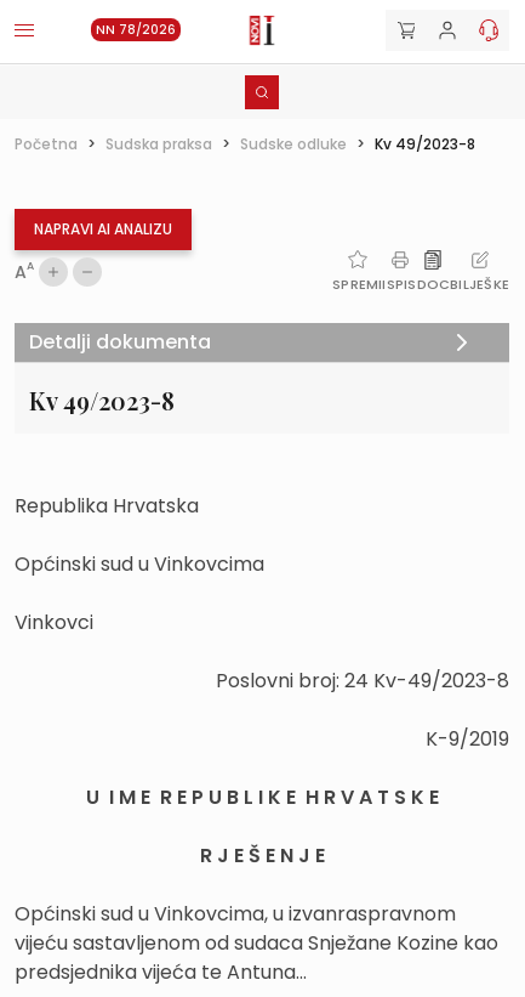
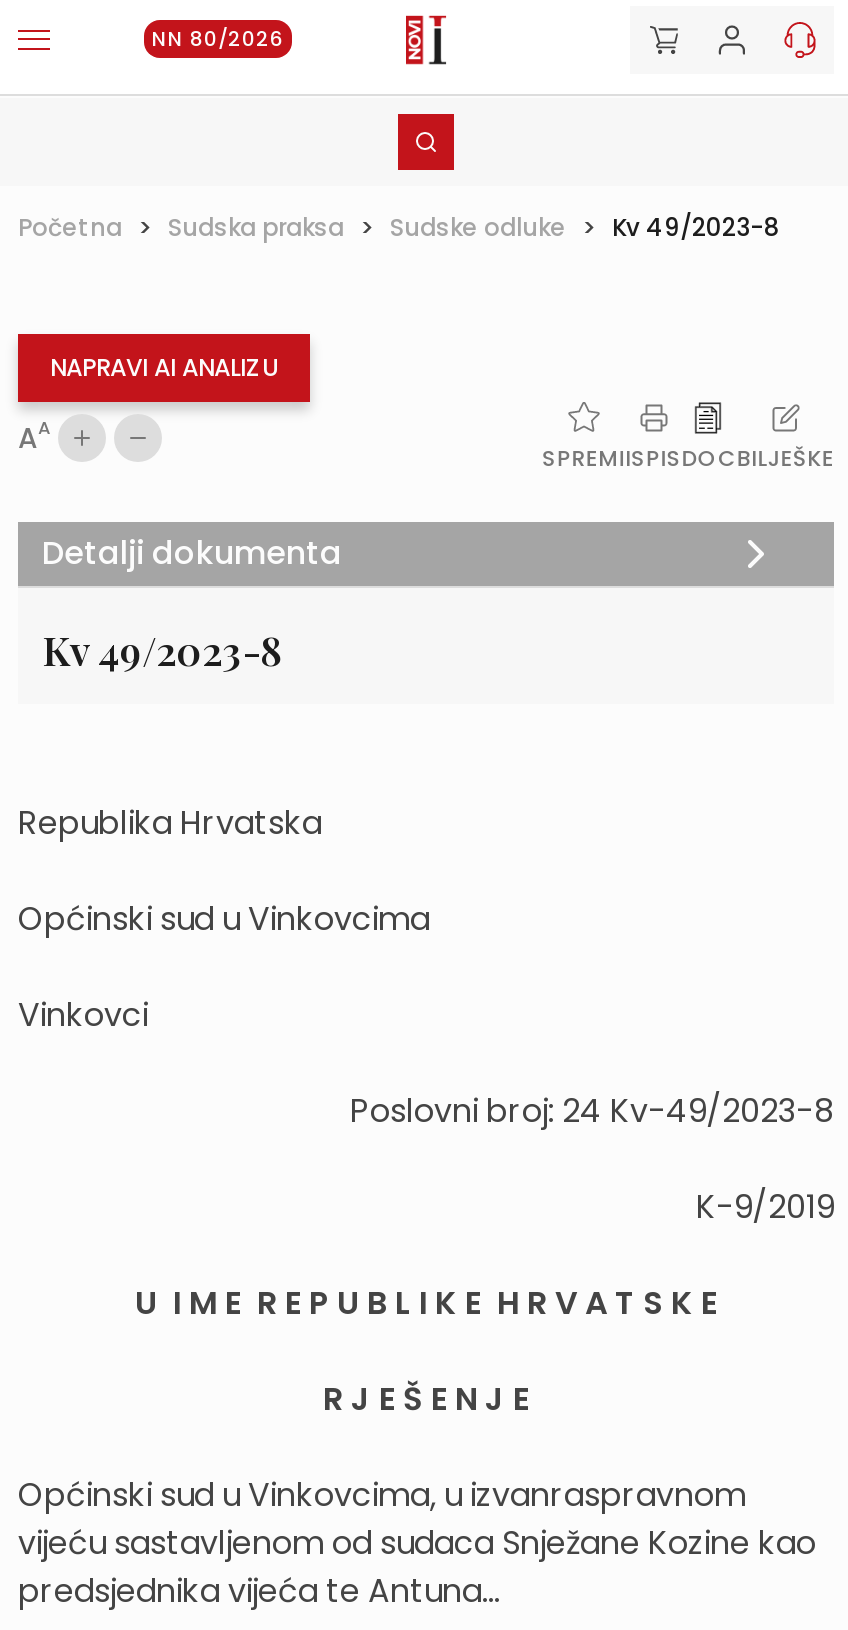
- NN 78/2026
+ NN 80/2026
